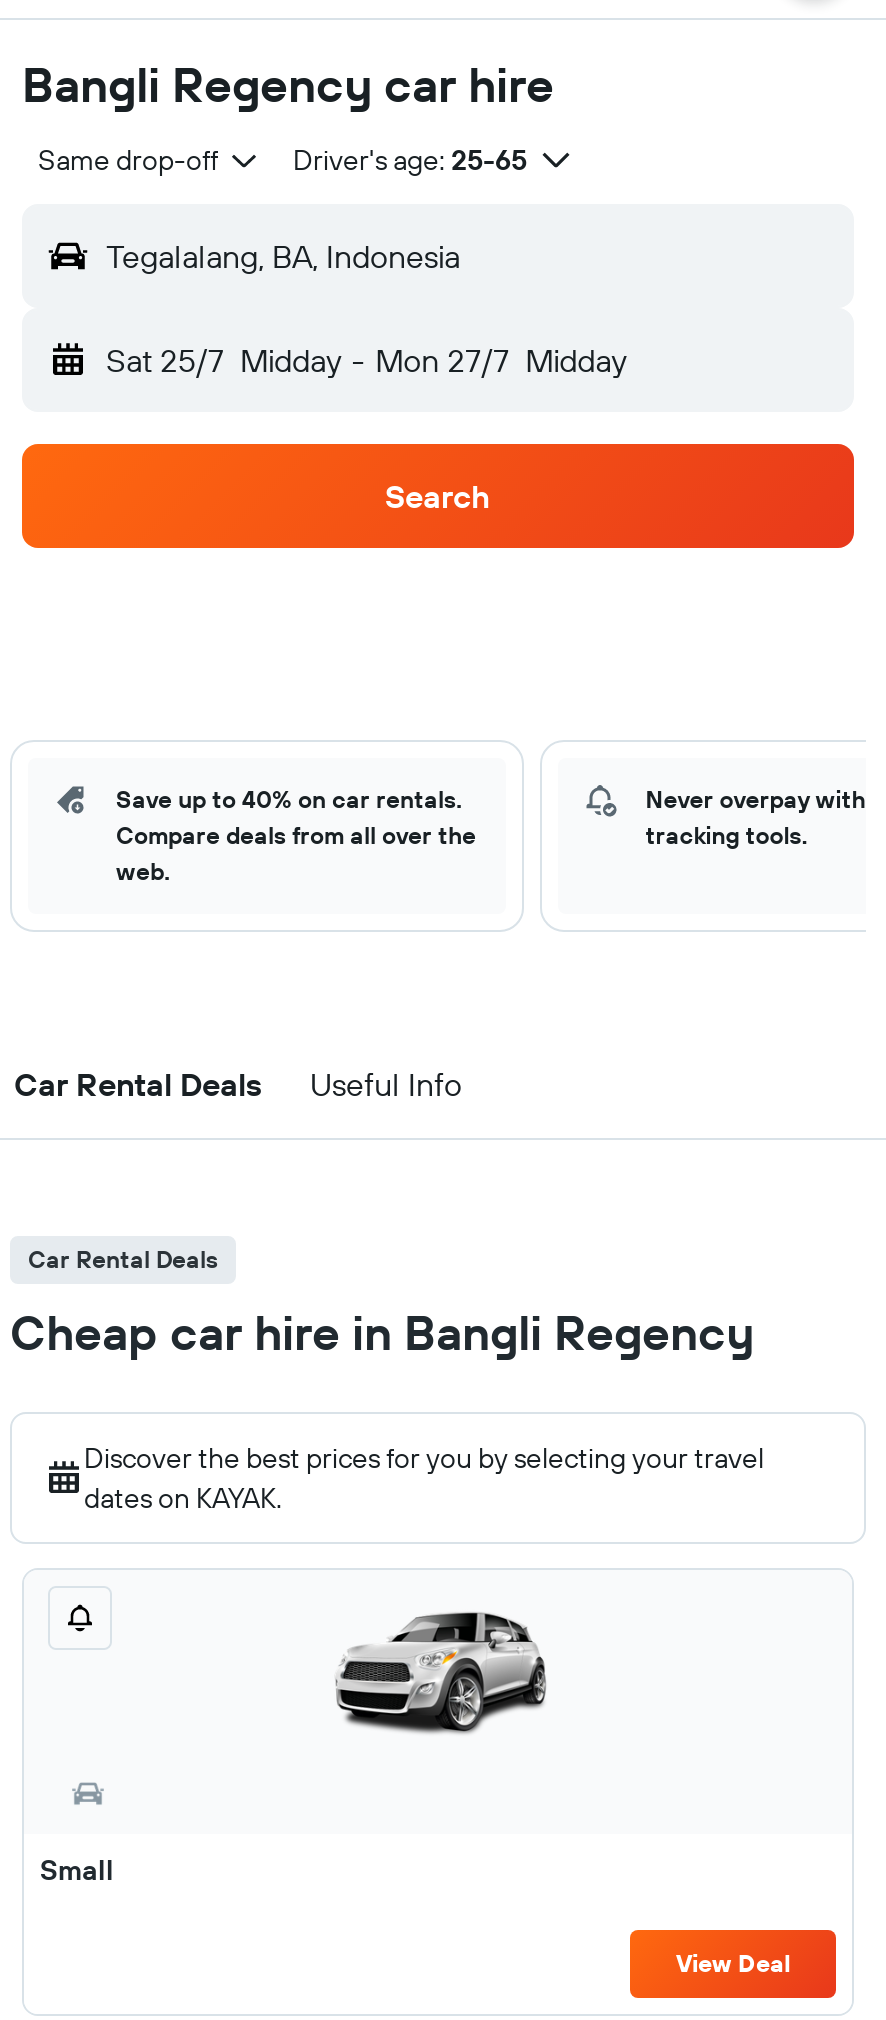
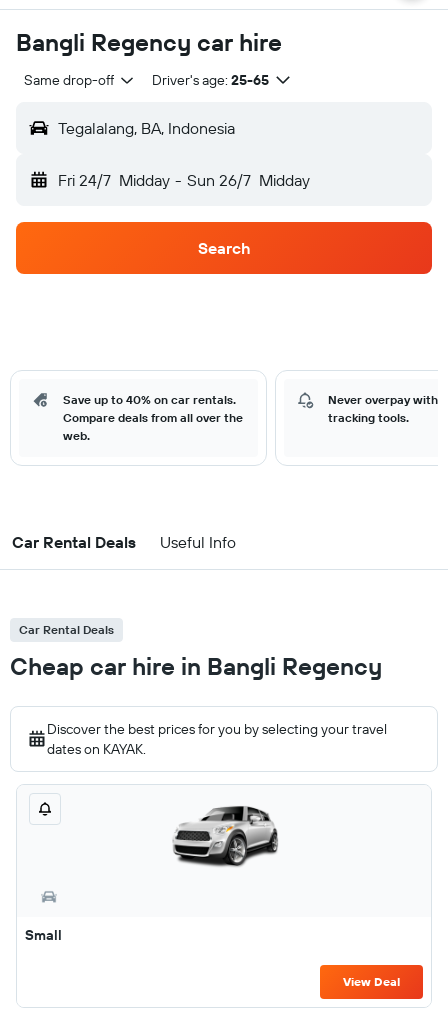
- Sat 25/7 Midday - Mon 27/7 Midday
+ Fri 24/7 Midday - Sun 26/7 Midday
